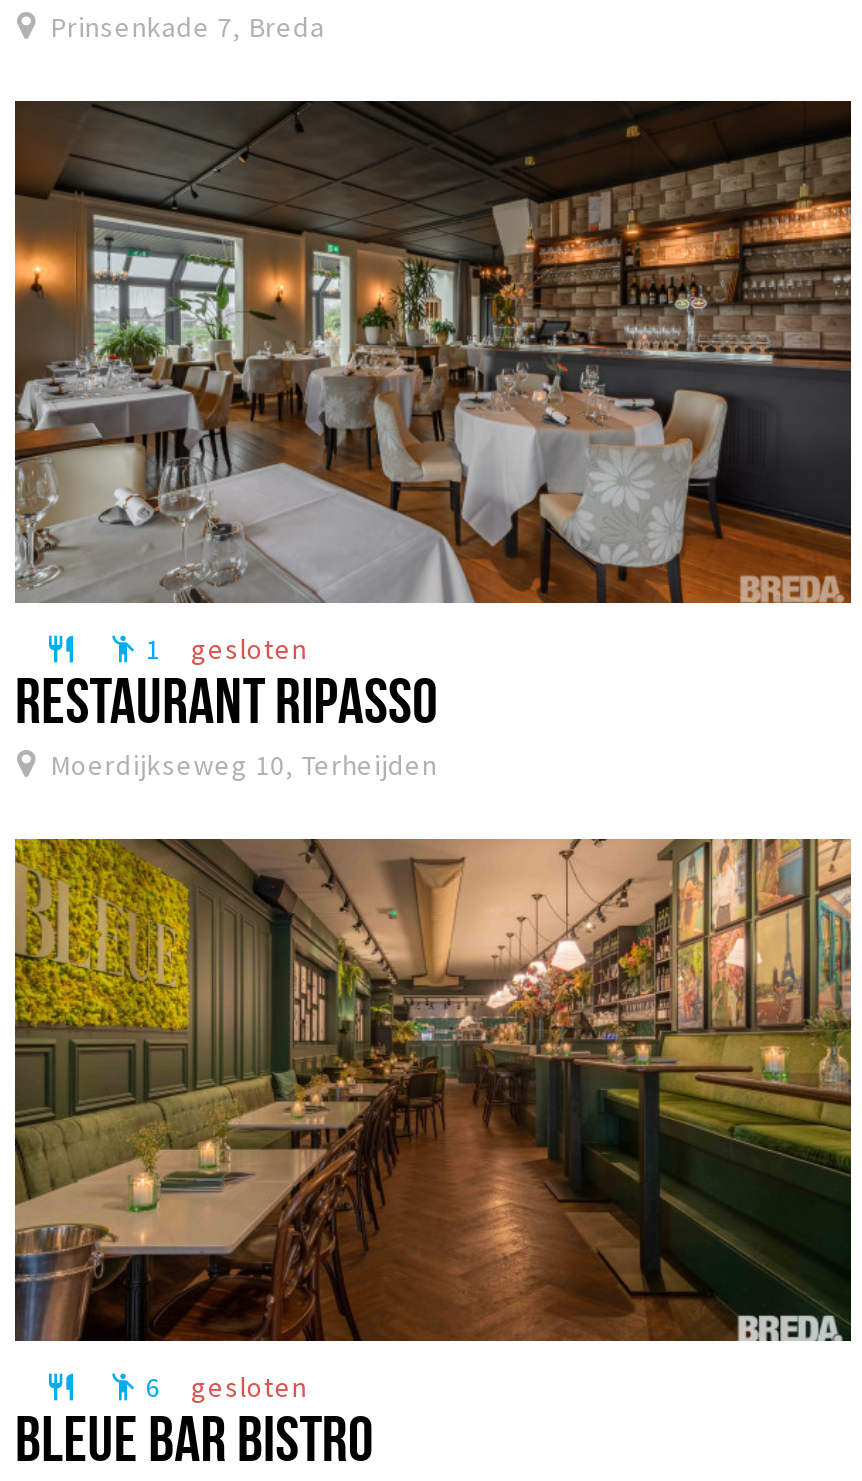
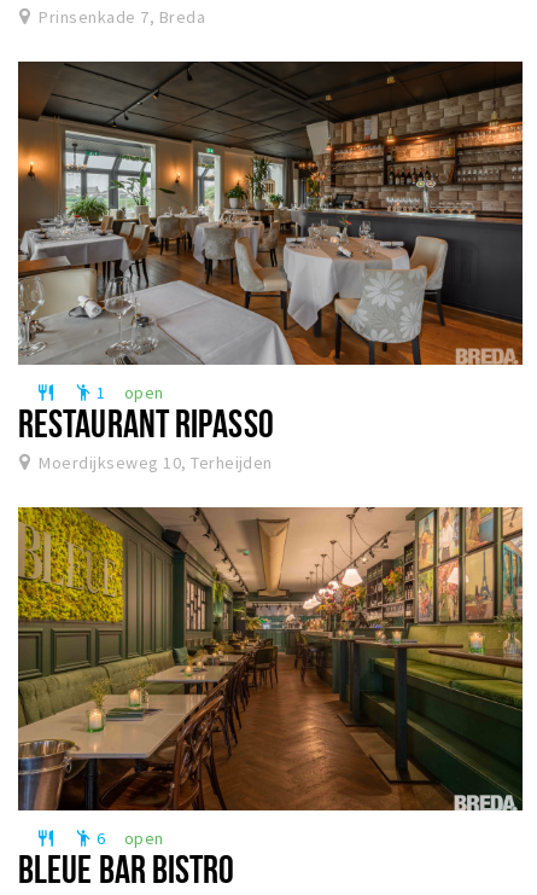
- gesloten
+ open

- gesloten
+ open
